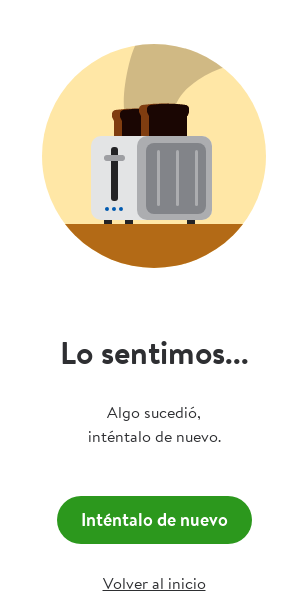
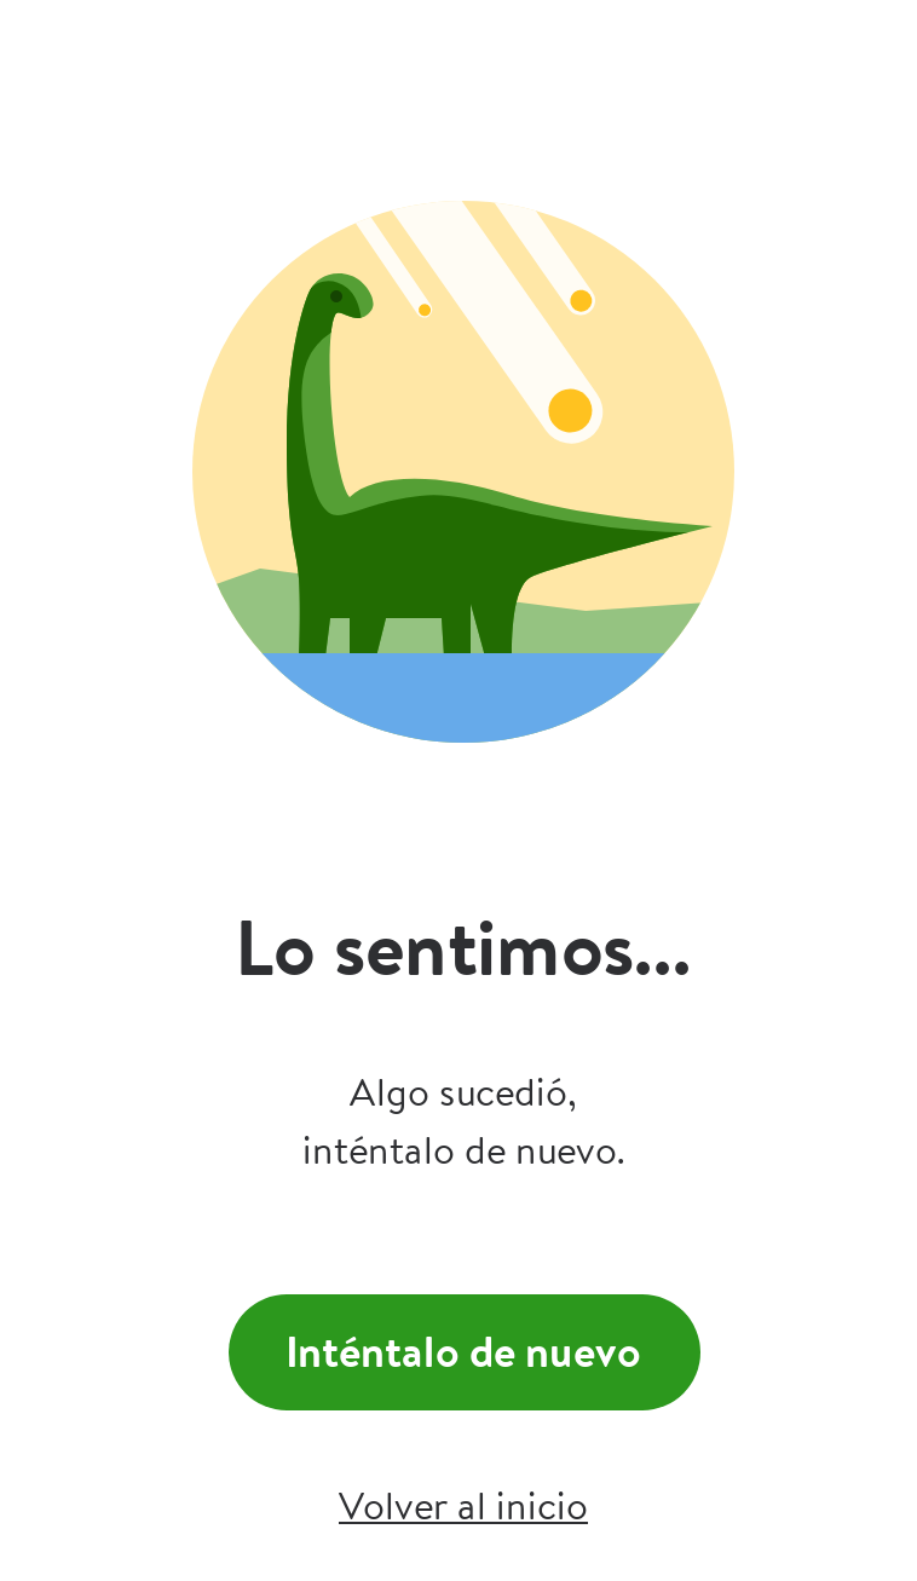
- [image]
+ [image]
